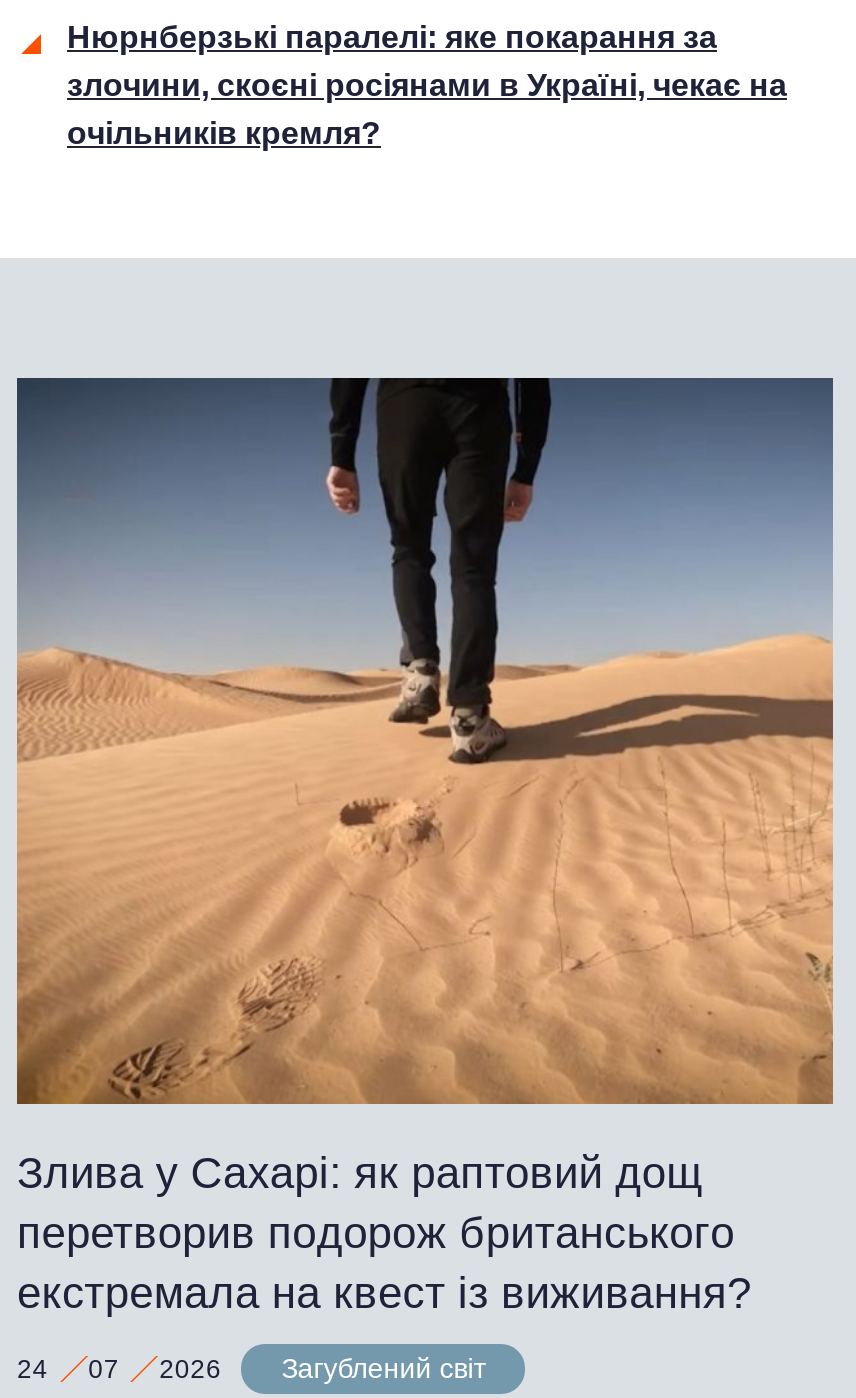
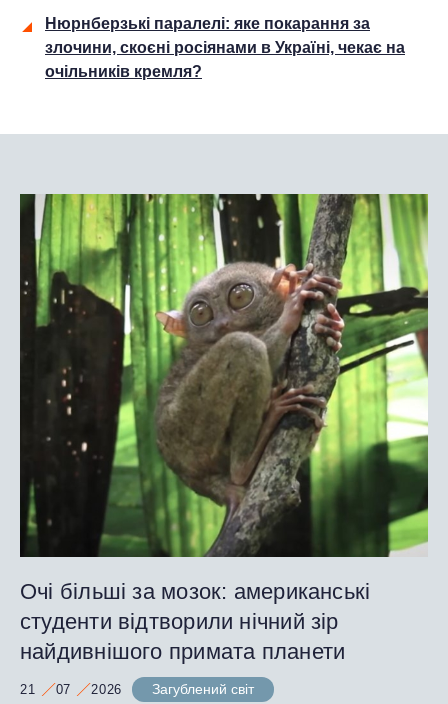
- [image]
- Злива у Сахарі: як раптовий дощ
- перетворив подорож британського
- екстремала на квест із виживання?
+ [image]
+ Очі більші за мозок: американські
+ студенти відтворили нічний зір
+ найдивнішого примата планети

- 24 07 2026 Загублений світ
+ 21 07 2026 Загублений світ
